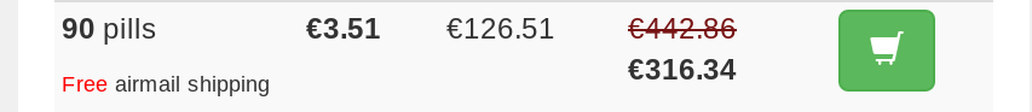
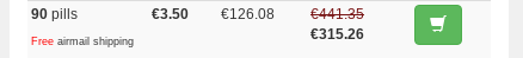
- €3.51
+ €3.50

- €126.51
+ €126.08

- €442.86
+ €441.35

- €316.34
+ €315.26
